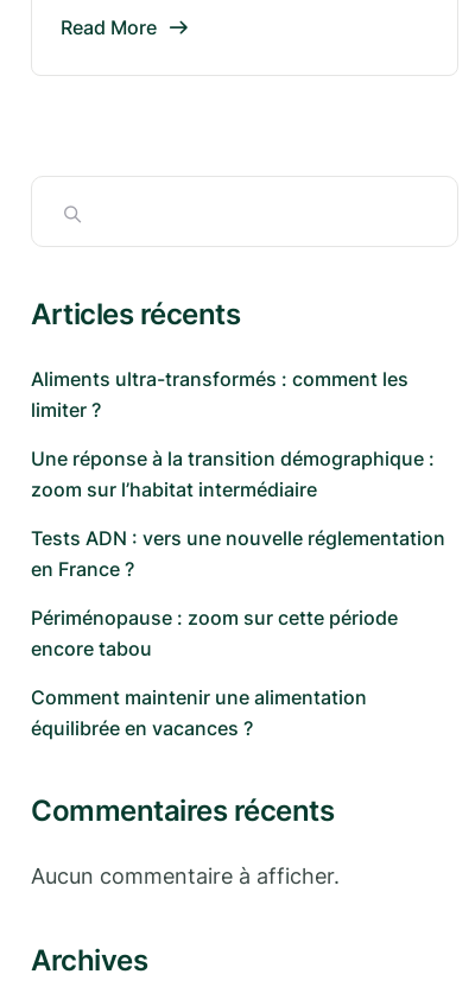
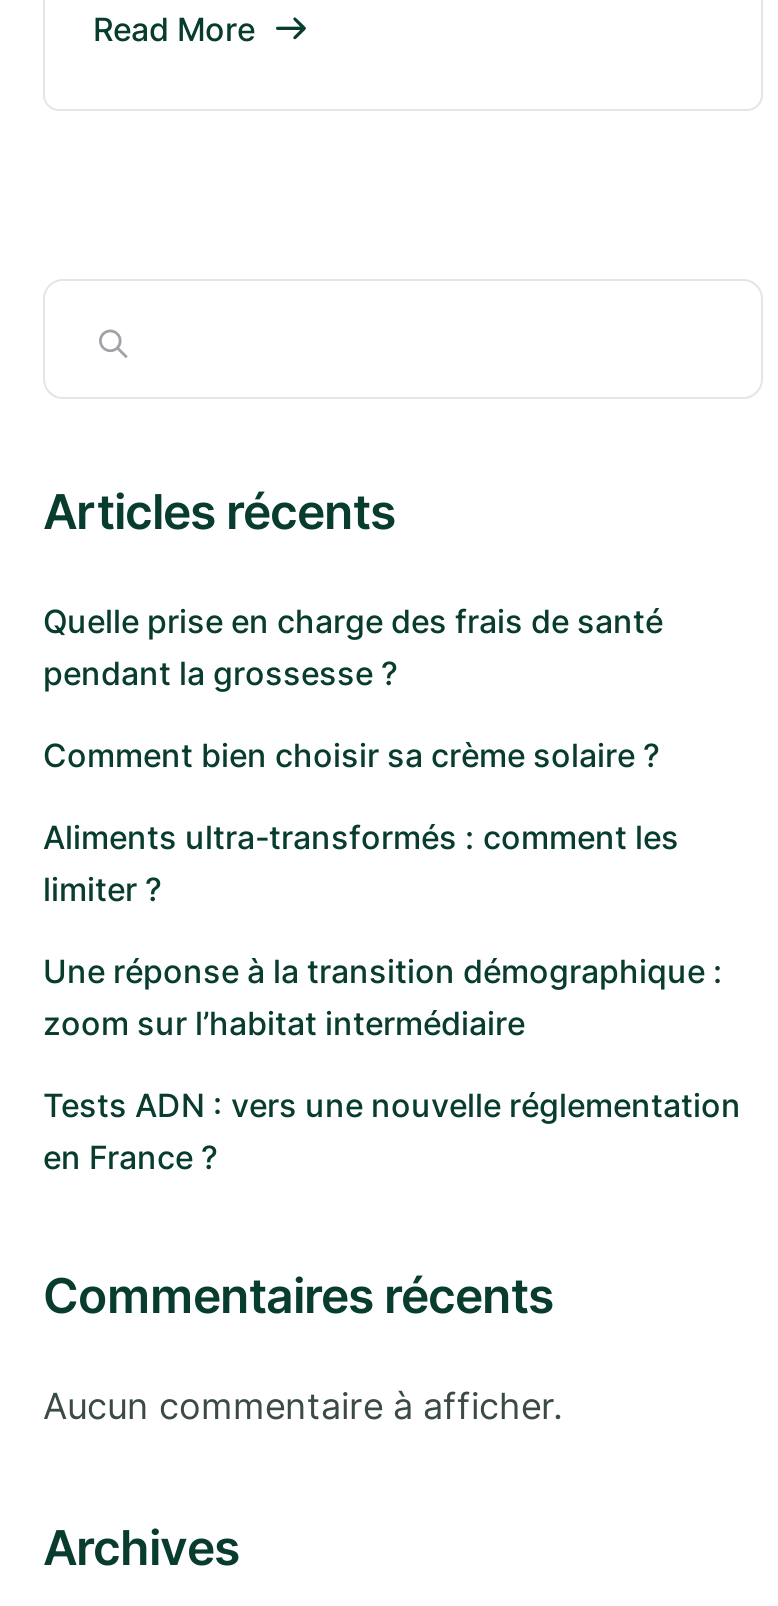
+ Quelle prise en charge des frais de santé
+ pendant la grossesse ?
+ Comment bien choisir sa crème solaire ?

moved down: Aliments ultra-transformés : comment les | limiter ? | Une réponse à la transition démographique : | zoom sur l’habitat intermédiaire | Tests ADN : vers une nouvelle réglementation | en France ?

- Périménopause : zoom sur cette période
- encore tabou
- Comment maintenir une alimentation
- équilibrée en vacances ?
